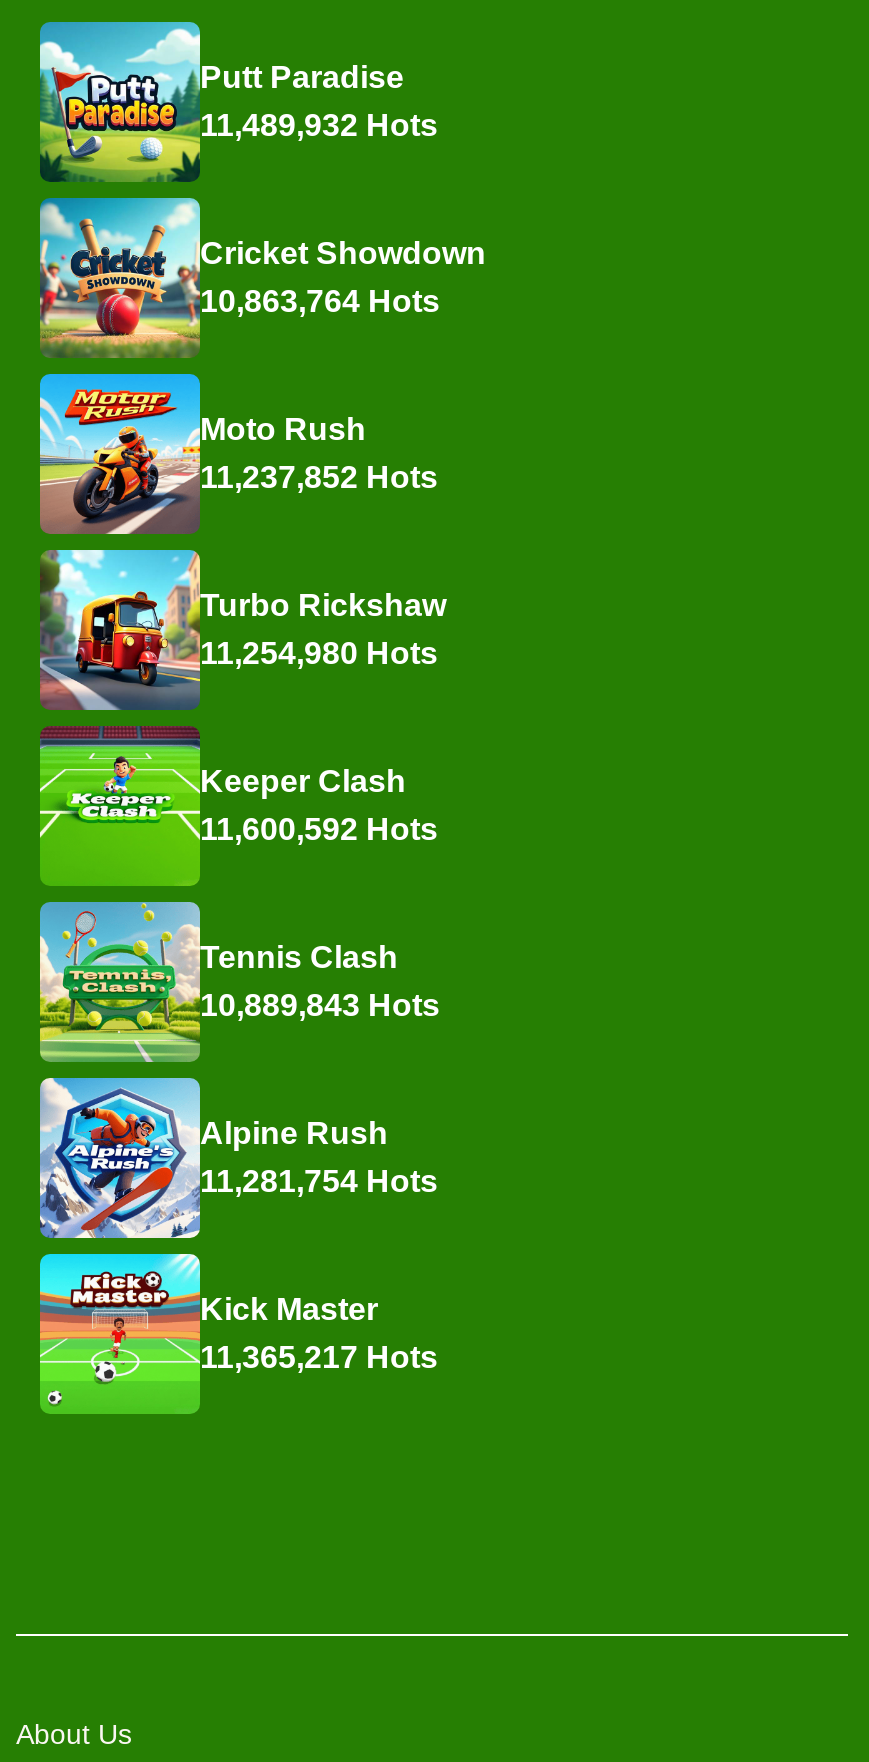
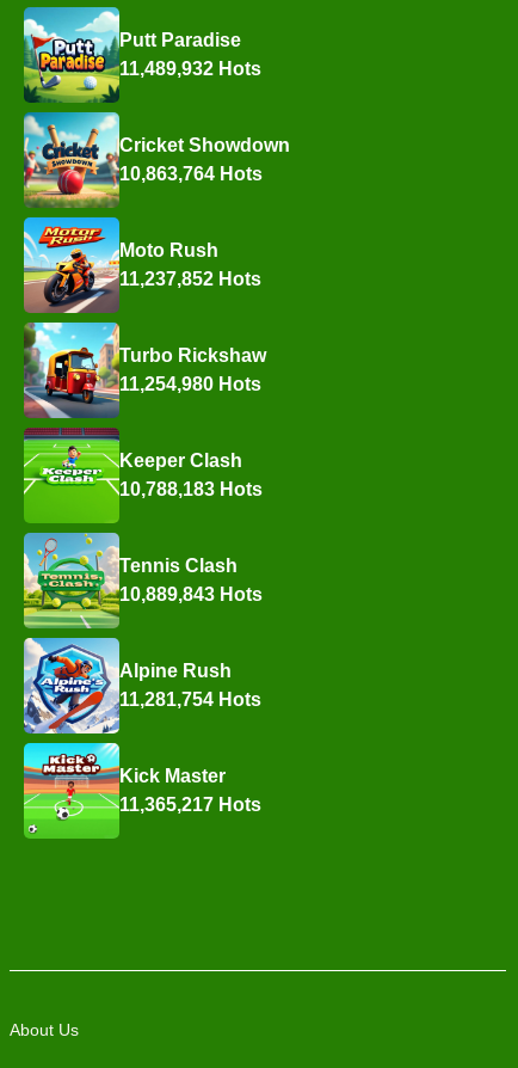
- 11,600,592 Hots
+ 10,788,183 Hots
